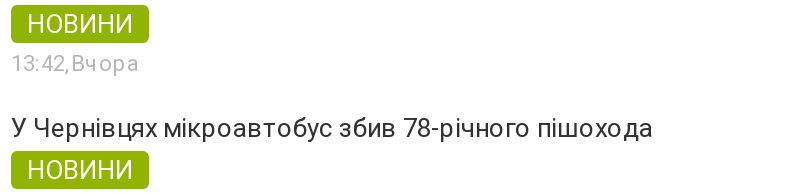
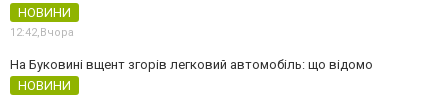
- 13:42, Вчора
+ 12:42, Вчора

- У Чернівцях мікроавтобус збив 78-річного пішохода
+ На Буковині вщент згорів легковий автомобіль: що відомо
